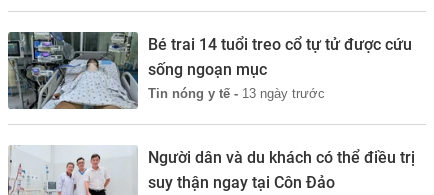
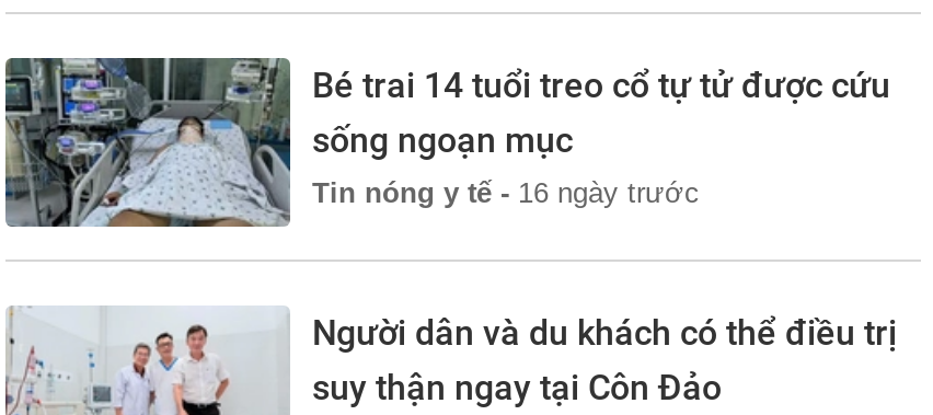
- Tin nóng y tế - 13 ngày trước
+ Tin nóng y tế - 16 ngày trước
